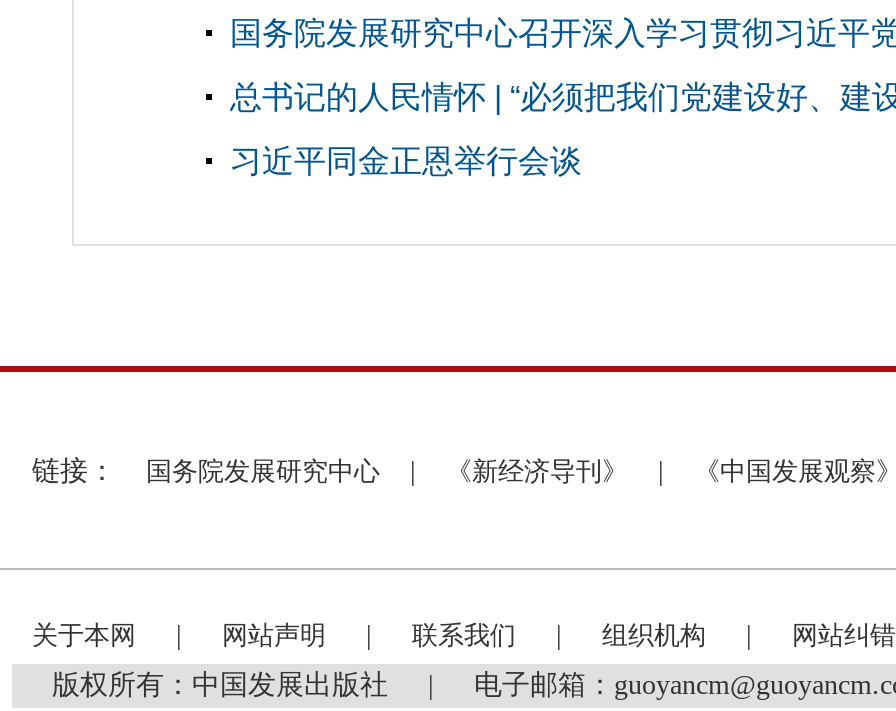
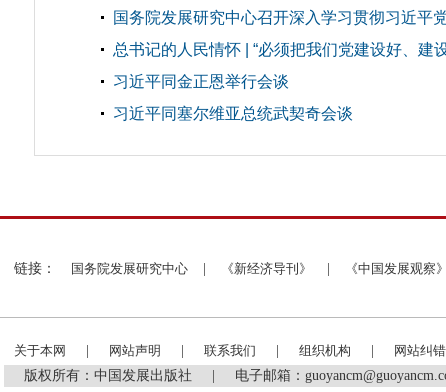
+ 习近平同塞尔维亚总统武契奇会谈
